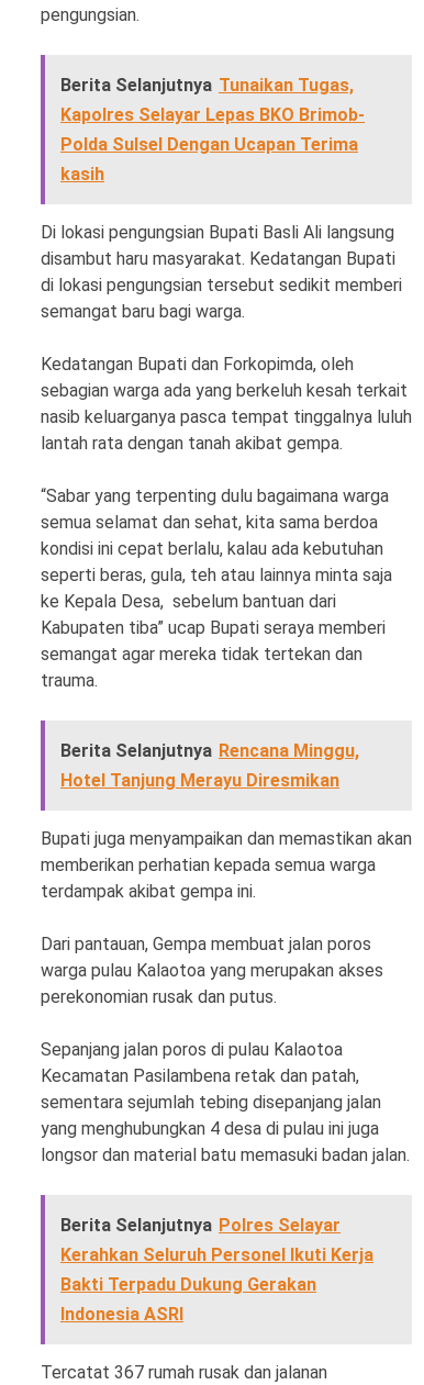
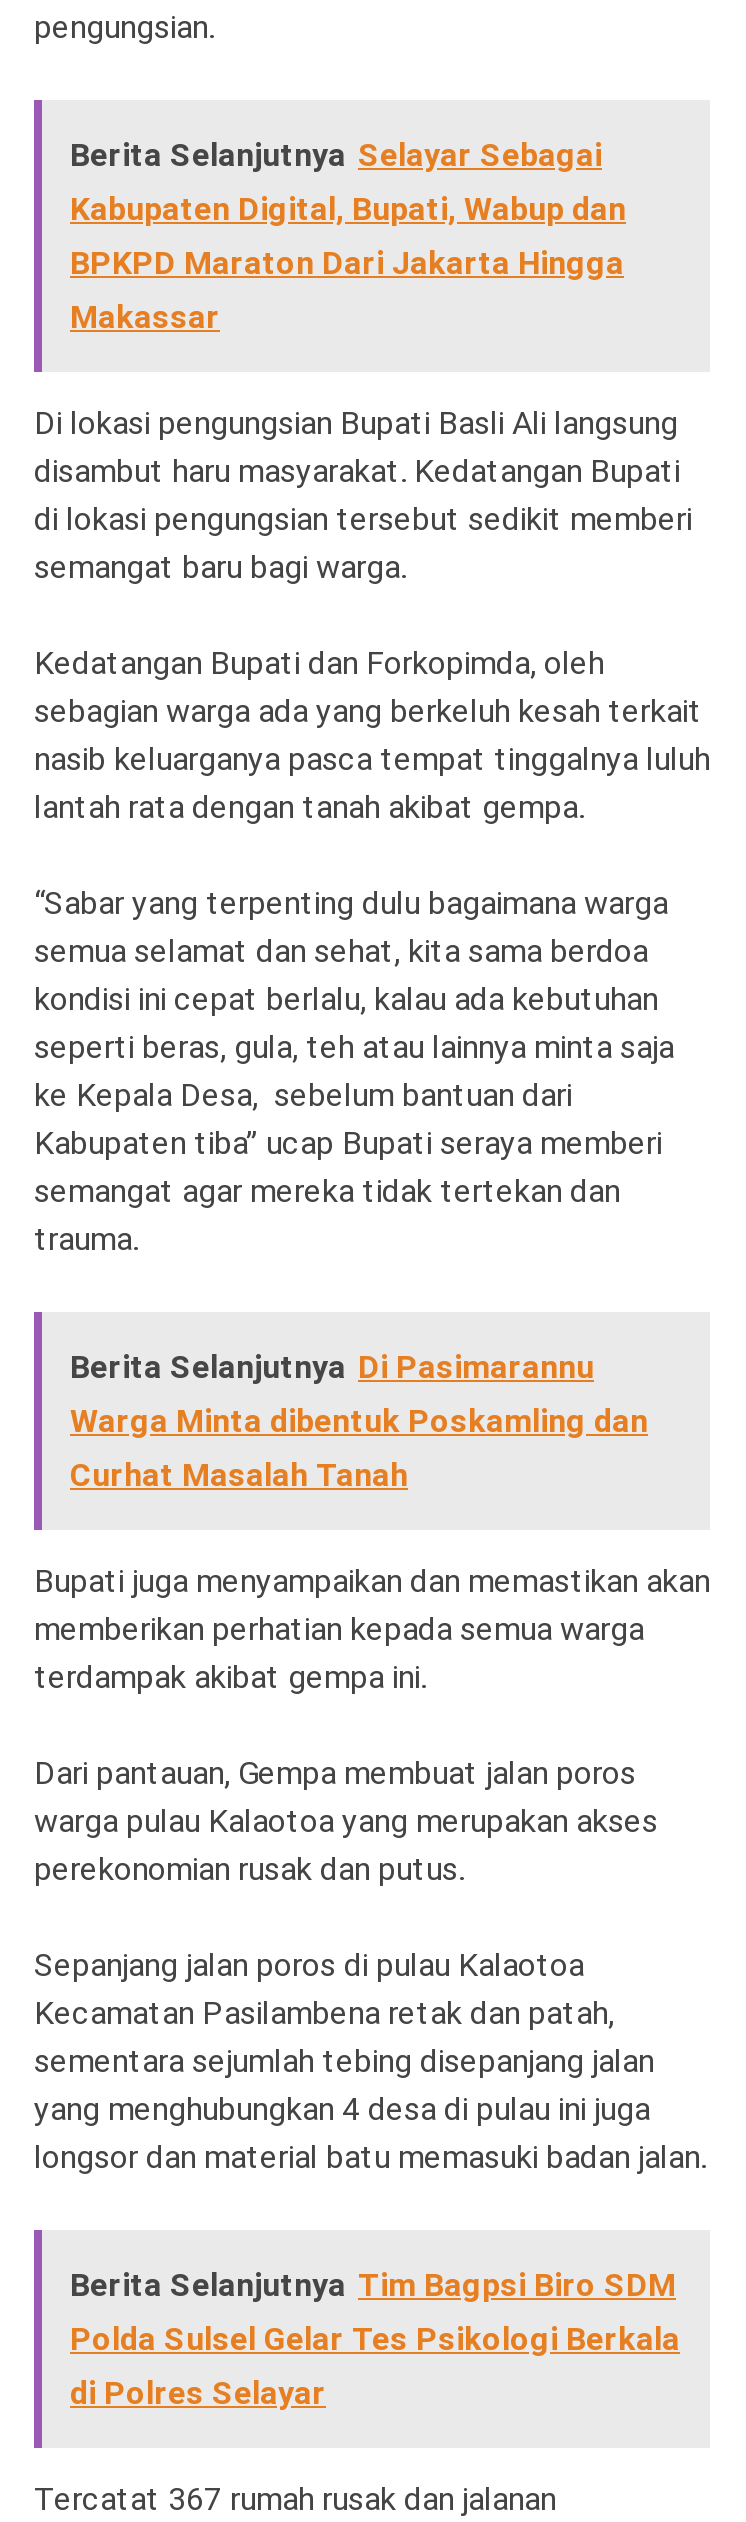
- Berita Selanjutnya Tunaikan Tugas,
- Kapolres Selayar Lepas BKO Brimob-
- Polda Sulsel Dengan Ucapan Terima
- kasih
+ Berita Selanjutnya Selayar Sebagai
+ Kabupaten Digital, Bupati, Wabup dan
+ BPKPD Maraton Dari Jakarta Hingga
+ Makassar

- Berita Selanjutnya Rencana Minggu,
- Hotel Tanjung Merayu Diresmikan
+ Berita Selanjutnya Di Pasimarannu
+ Warga Minta dibentuk Poskamling dan
+ Curhat Masalah Tanah

moved down: Bupati juga menyampaikan dan memastikan akan | memberikan perhatian kepada semua warga | terdampak akibat gempa ini. | ... | yang menghubungkan 4 desa di pulau ini juga | longsor dan material batu memasuki badan jalan.

- Berita Selanjutnya Polres Selayar
- Kerahkan Seluruh Personel Ikuti Kerja
- Bakti Terpadu Dukung Gerakan
- Indonesia ASRI
+ Berita Selanjutnya Tim Bagpsi Biro SDM
+ Polda Sulsel Gelar Tes Psikologi Berkala
+ di Polres Selayar
